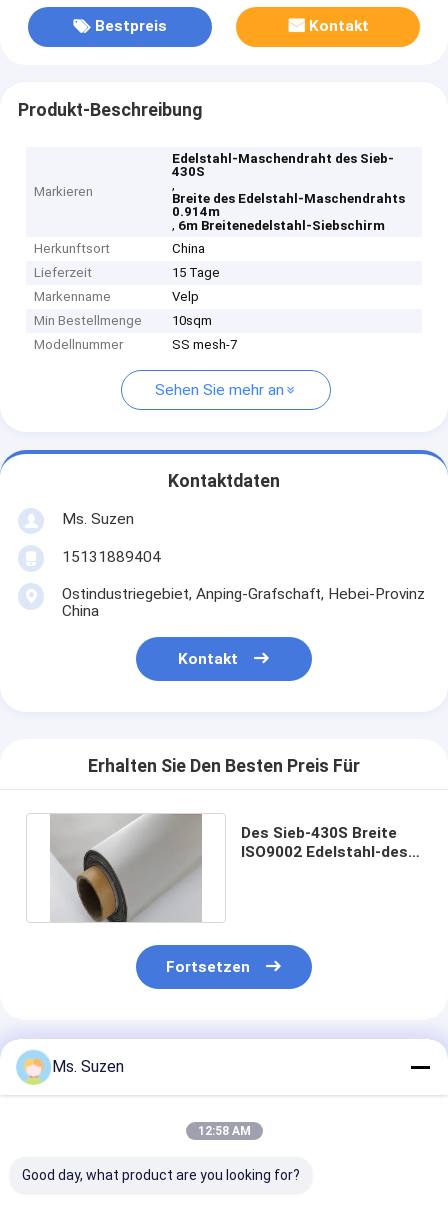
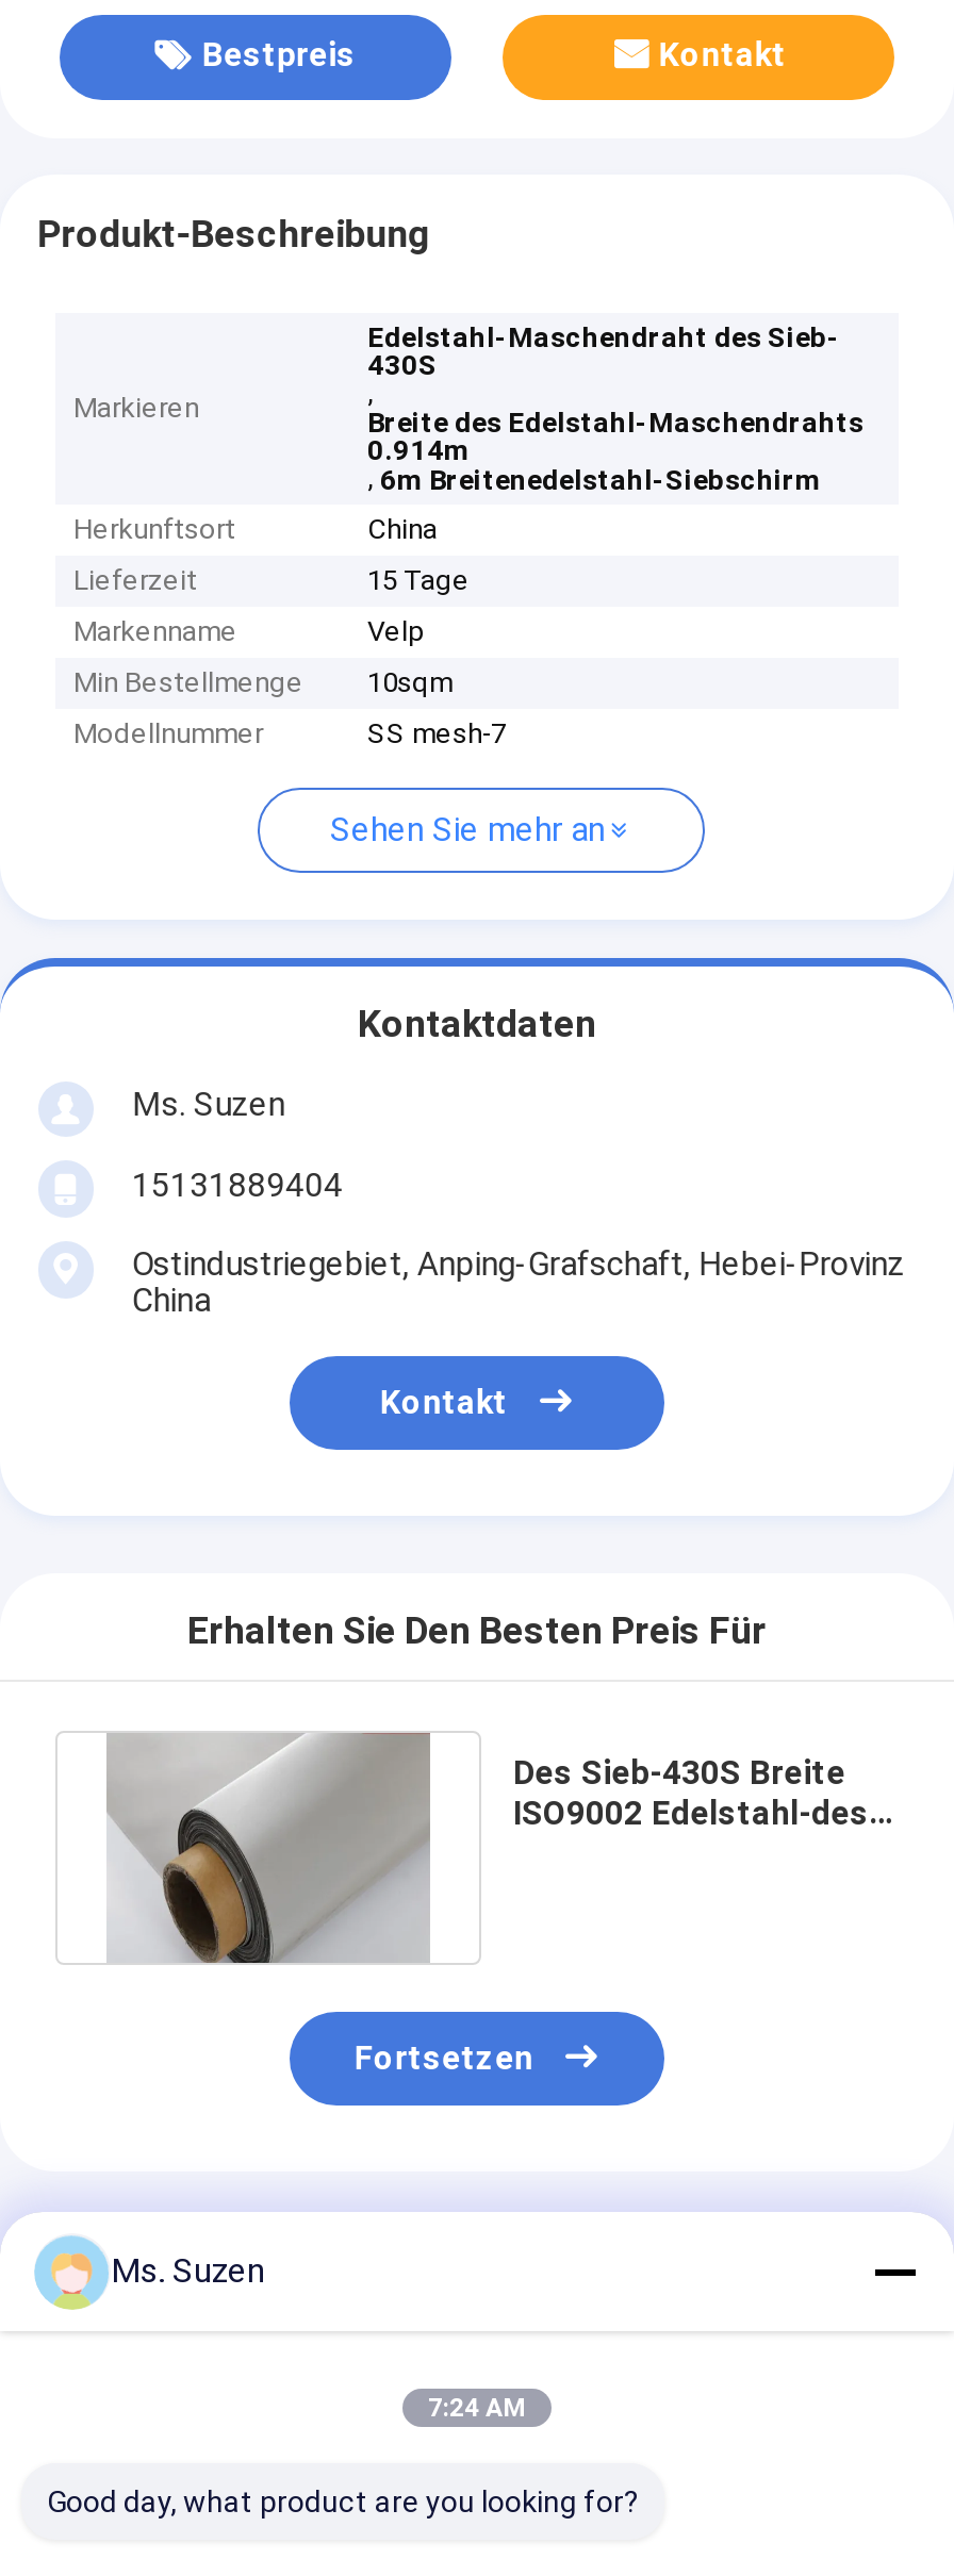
- 12:58 AM
+ 7:24 AM
